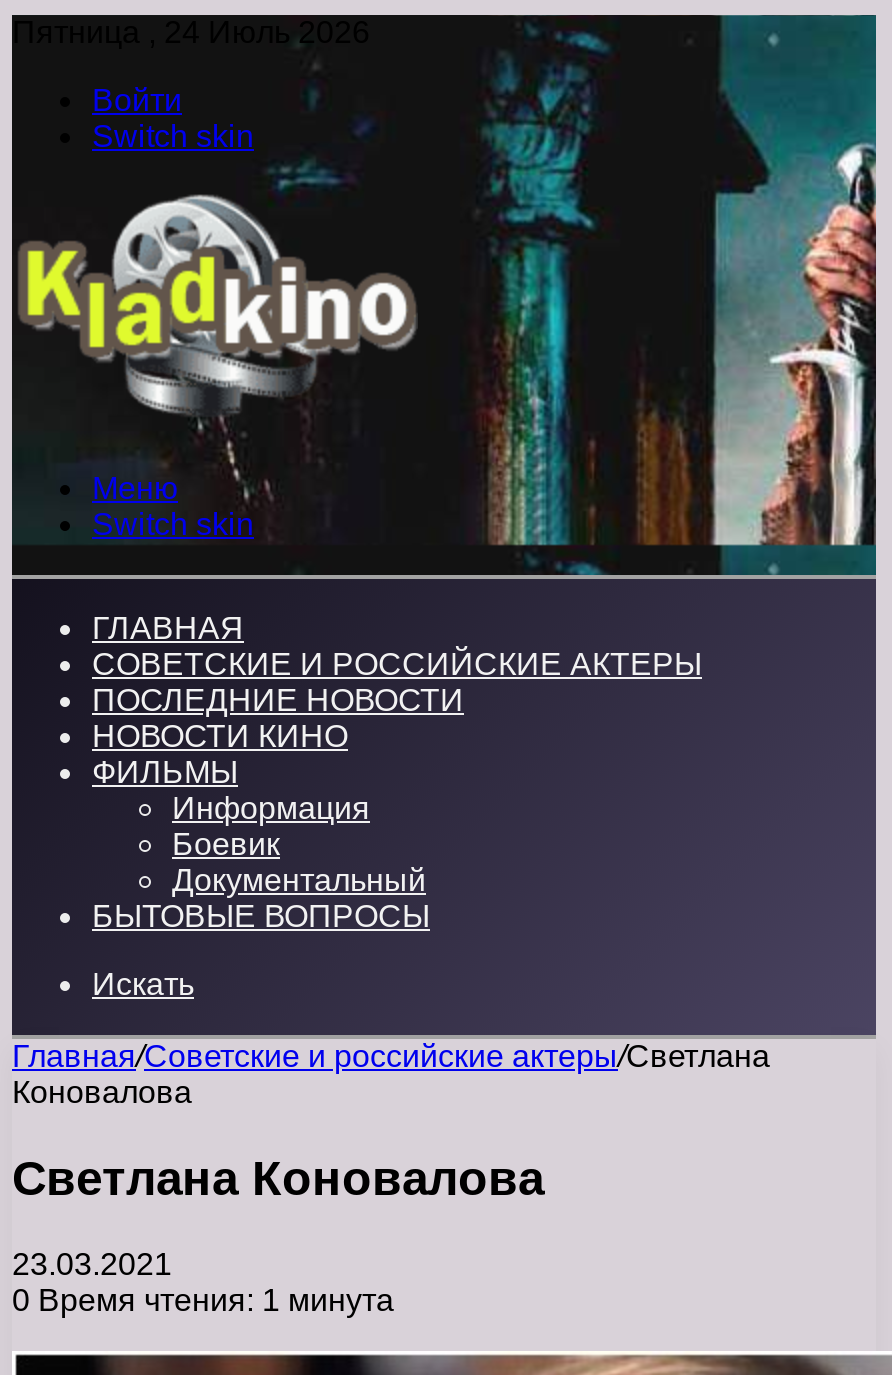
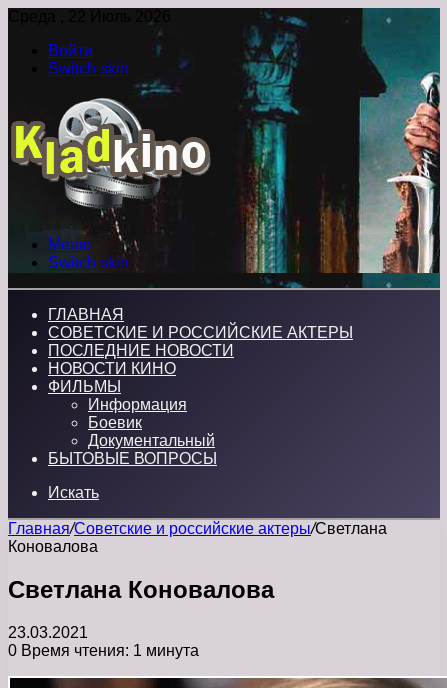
- Пятница , 24 Июль 2026
+ Среда , 22 Июль 2026
